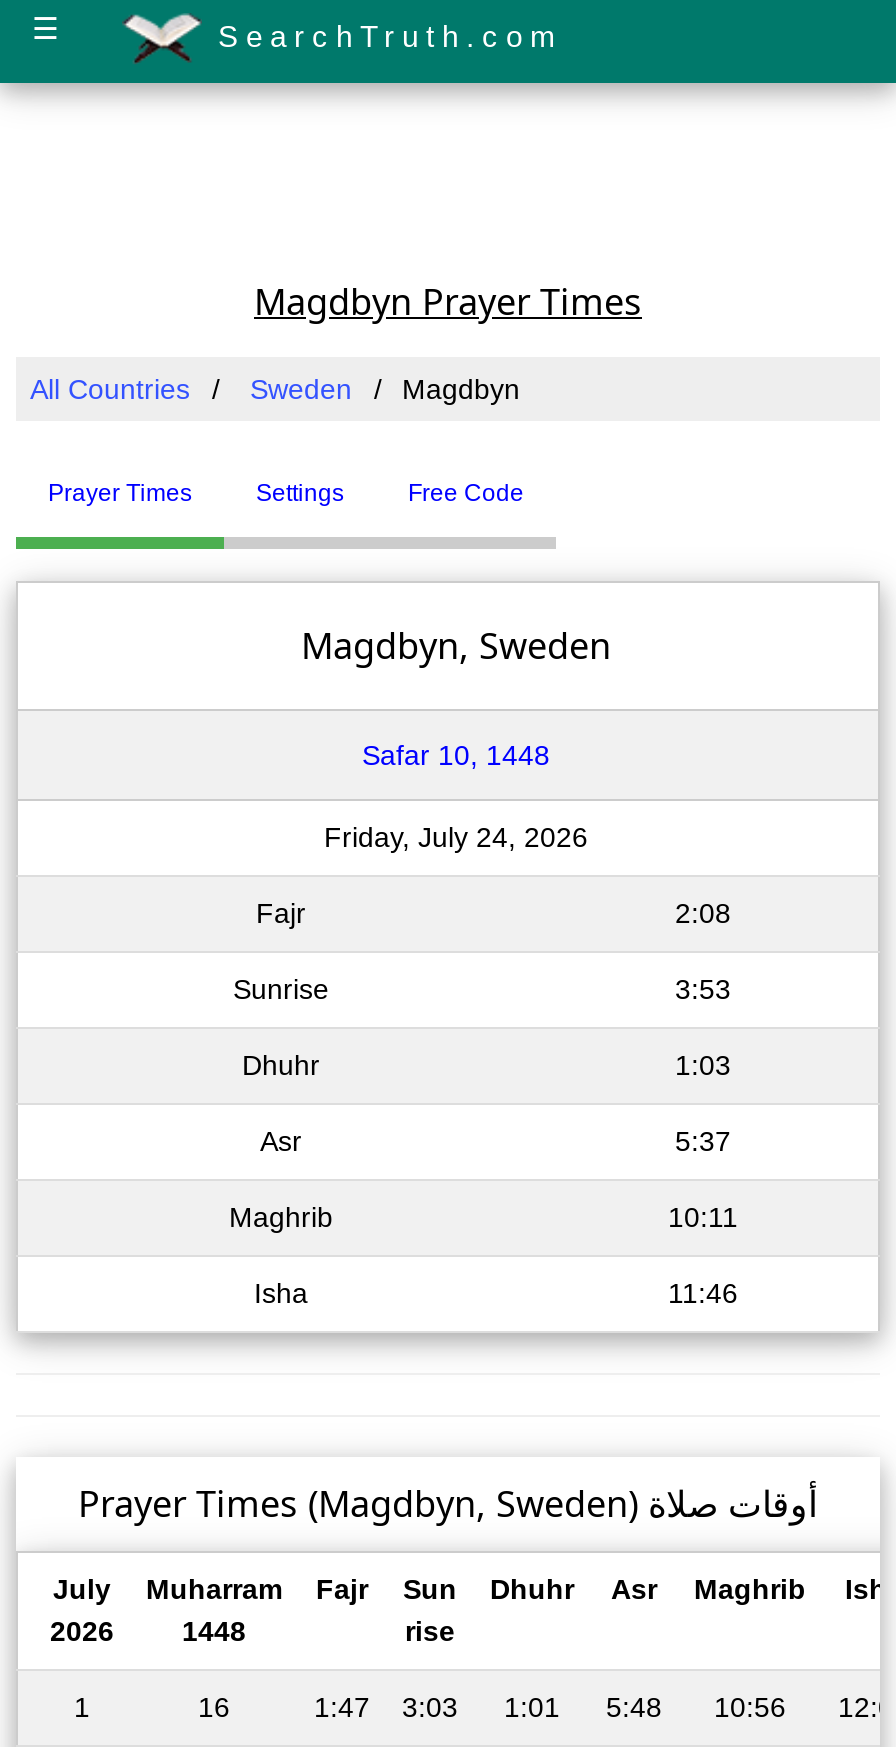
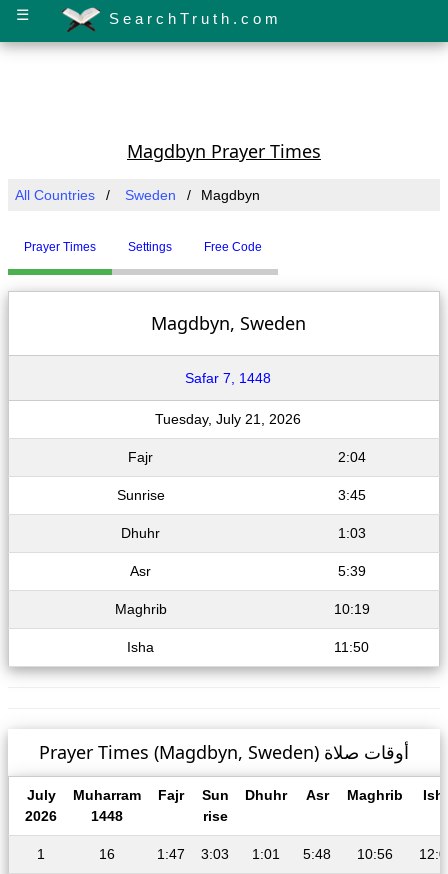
- Safar 10, 1448
+ Safar 7, 1448

- Friday, July 24, 2026
+ Tuesday, July 21, 2026

- 2:08
+ 2:04

- 3:53
+ 3:45

- 5:37
+ 5:39

- 10:11
+ 10:19

- 11:46
+ 11:50
